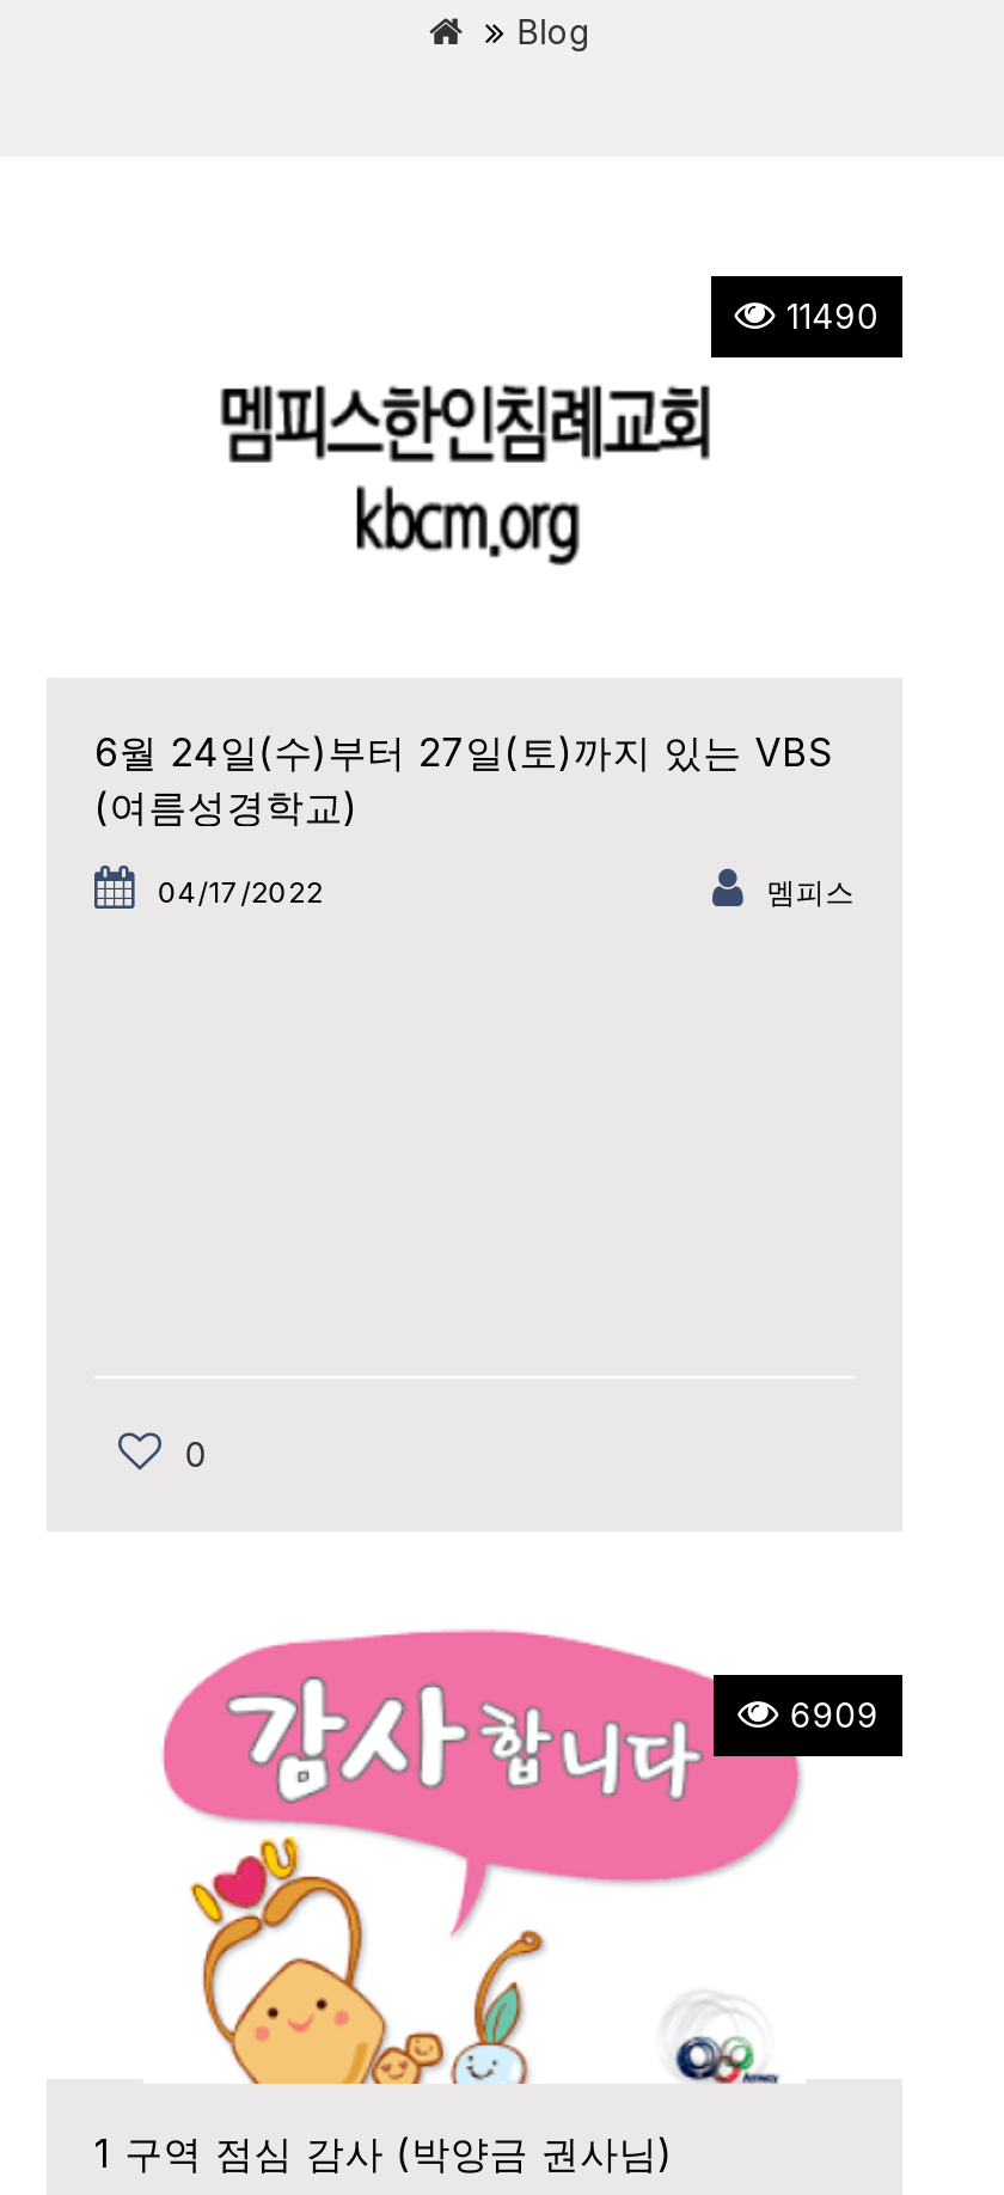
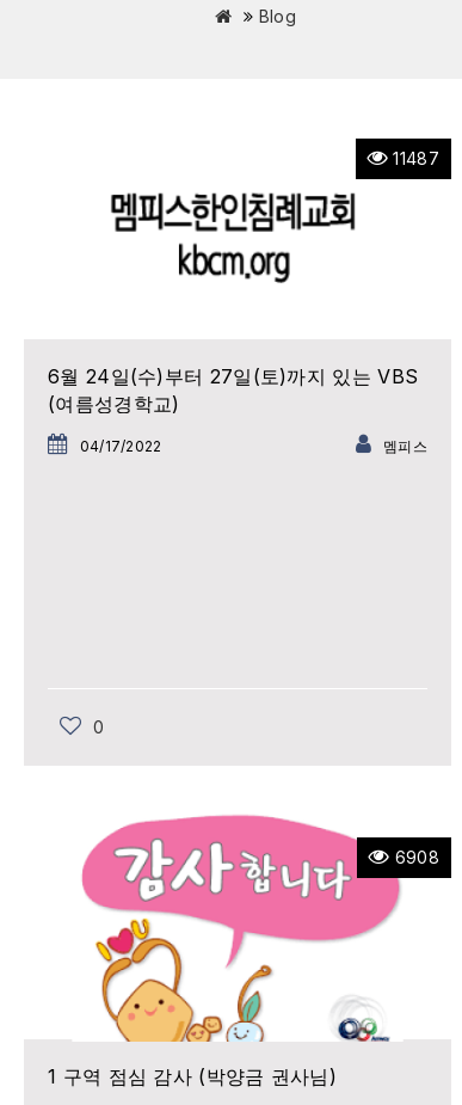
- 11490
+ 11487

- 6909
+ 6908
